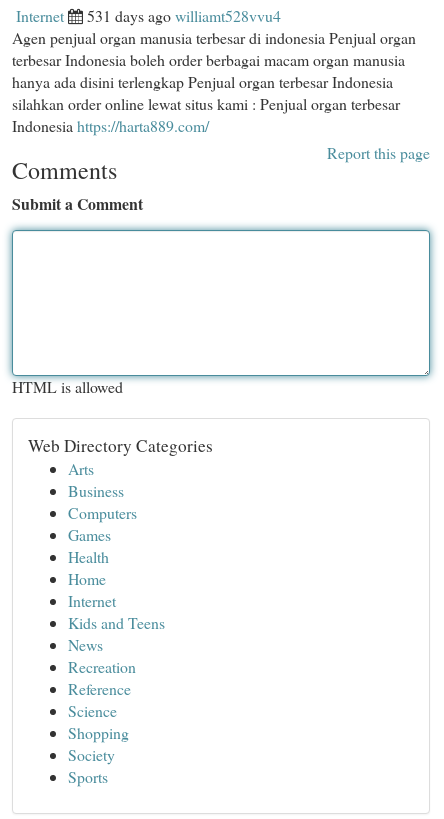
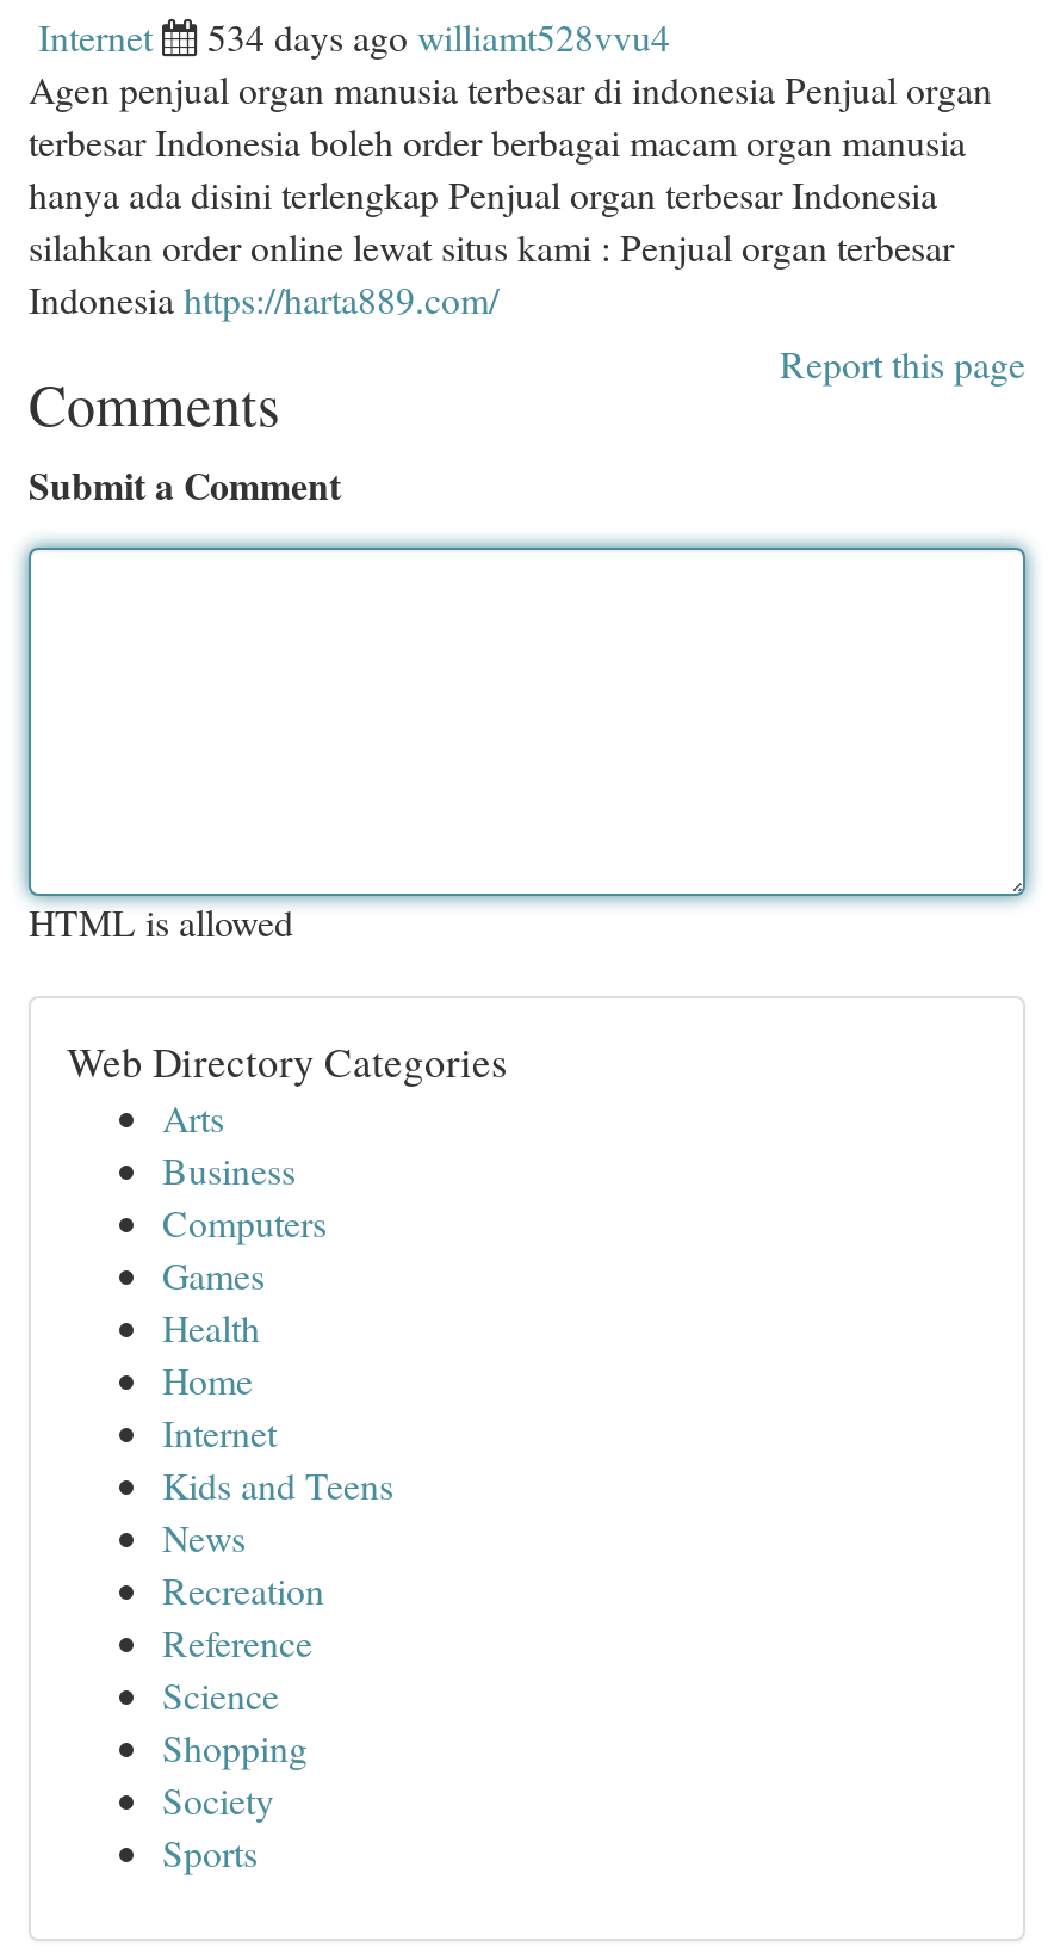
- 531 days ago williamt528vvu4
+ 534 days ago williamt528vvu4
